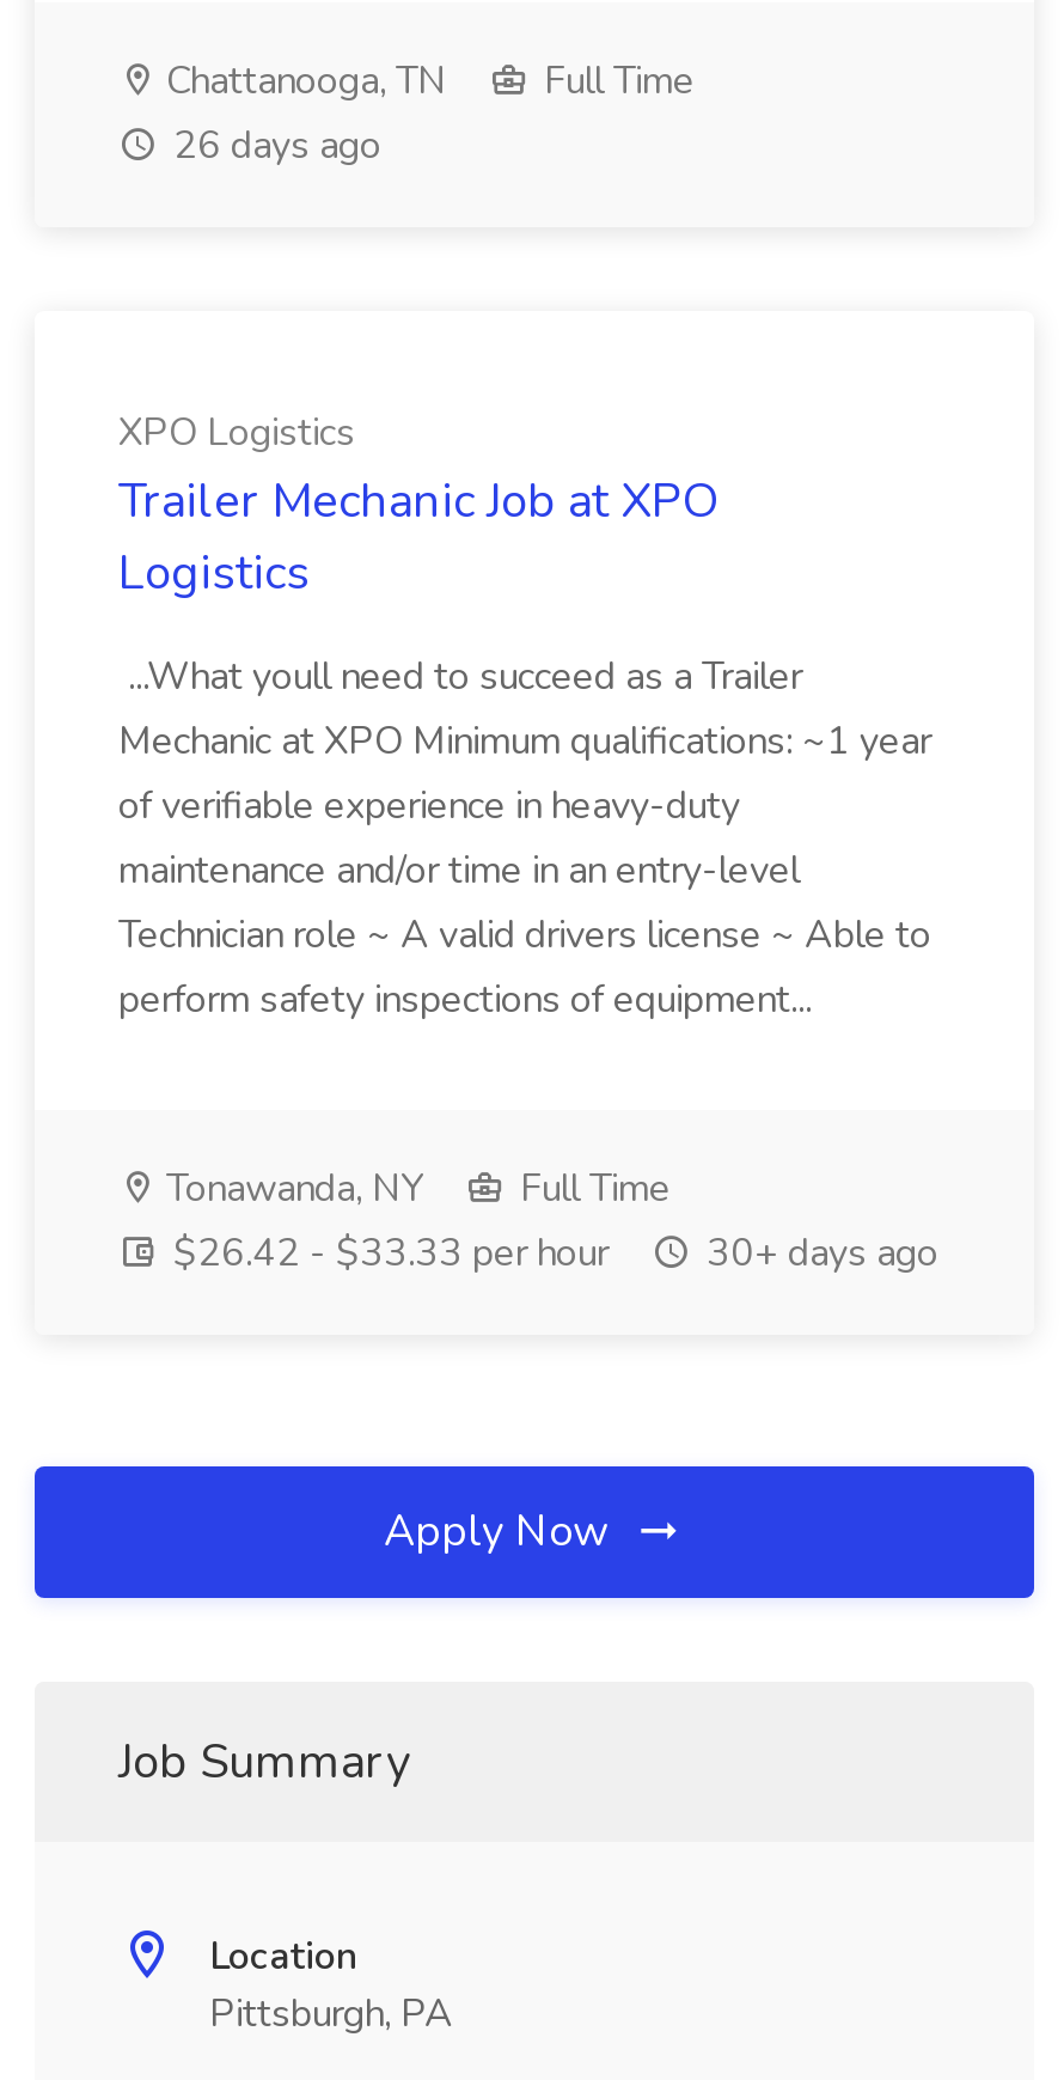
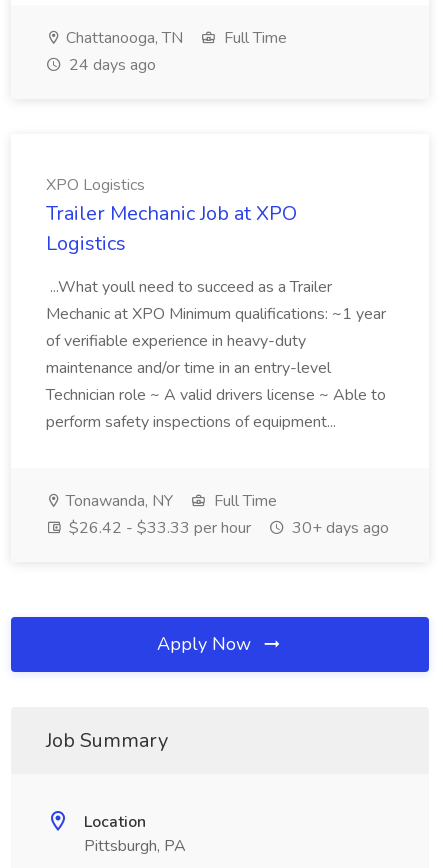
- 26 days ago
+ 24 days ago
